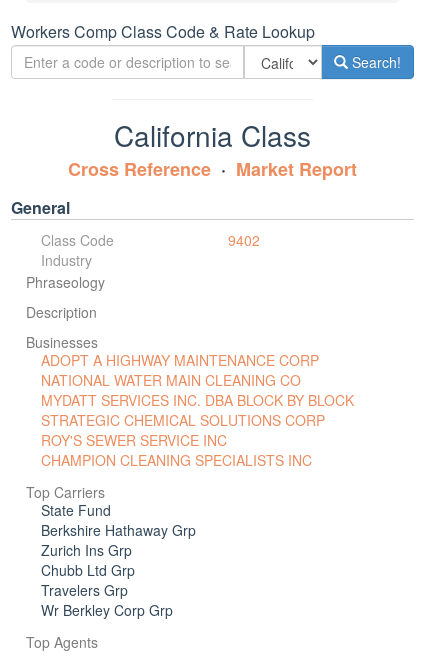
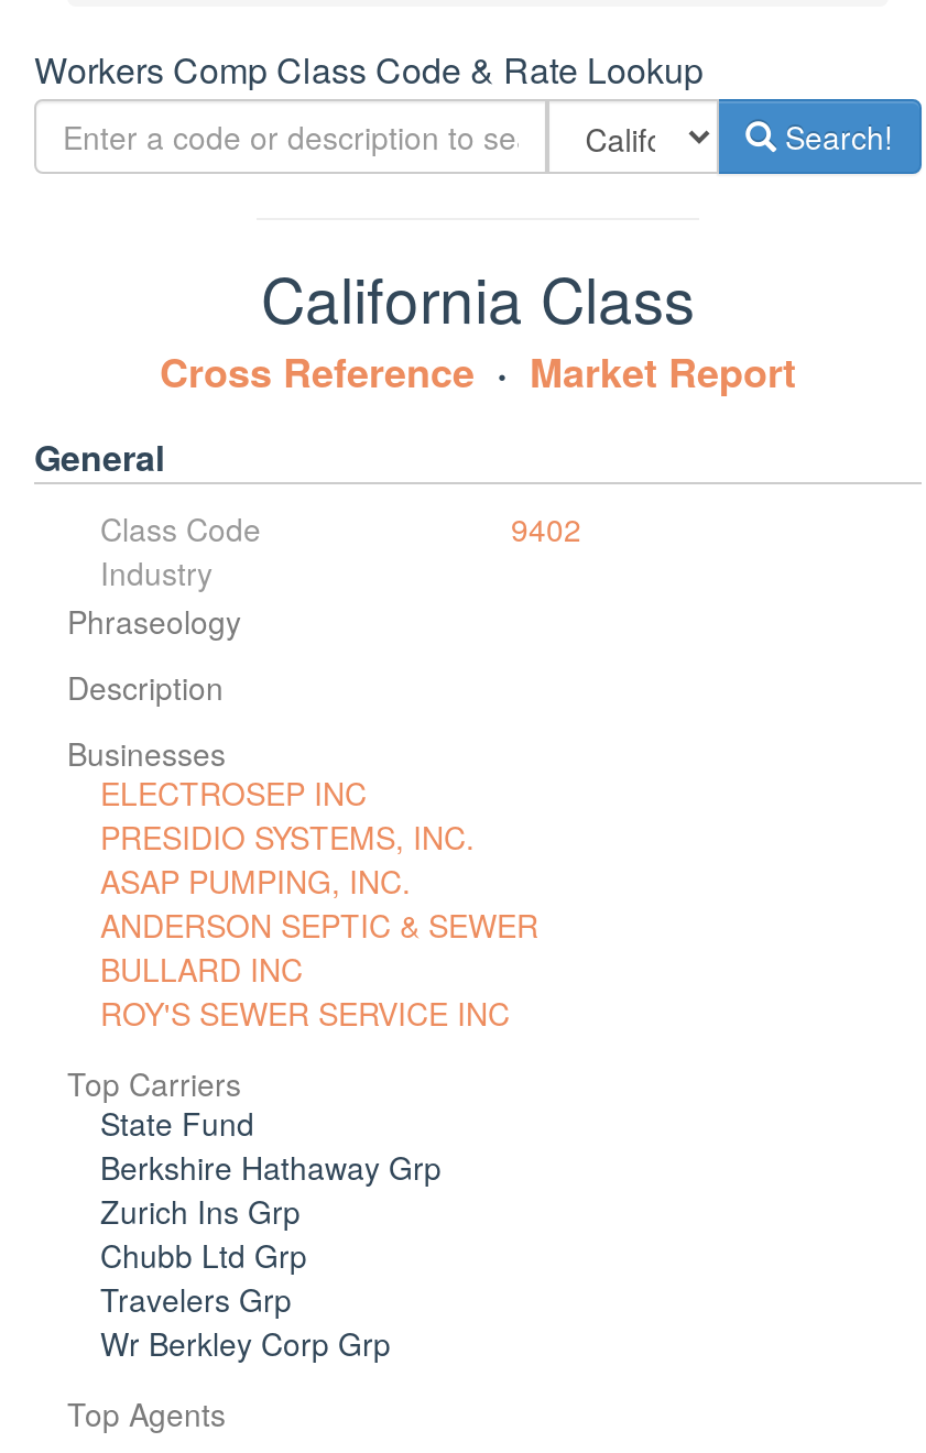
- ADOPT A HIGHWAY MAINTENANCE CORP
- NATIONAL WATER MAIN CLEANING CO
- MYDATT SERVICES INC. DBA BLOCK BY BLOCK
- STRATEGIC CHEMICAL SOLUTIONS CORP
+ ELECTROSEP INC
+ PRESIDIO SYSTEMS, INC.
+ ASAP PUMPING, INC.
+ ANDERSON SEPTIC & SEWER
+ BULLARD INC

moved down: ROY'S SEWER SERVICE INC

- CHAMPION CLEANING SPECIALISTS INC
